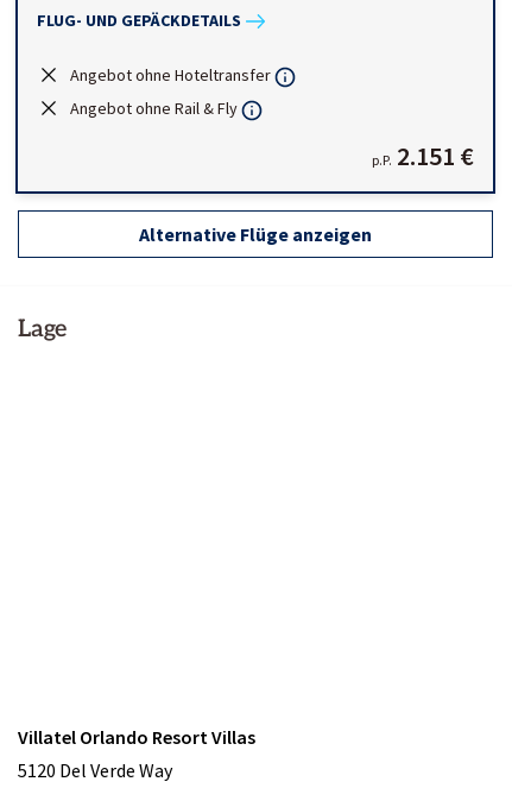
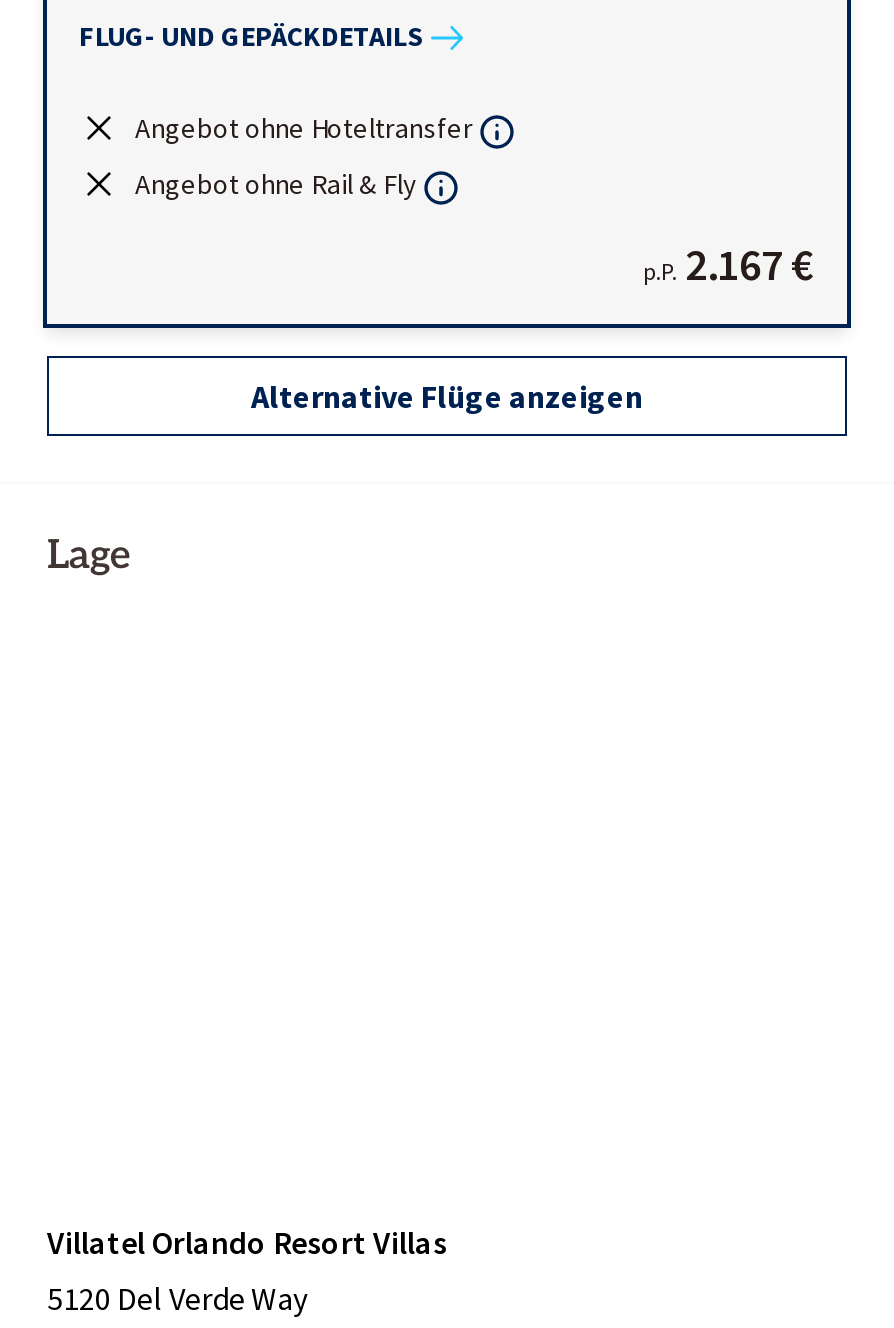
- p.P. 2.151 €
+ p.P. 2.167 €
